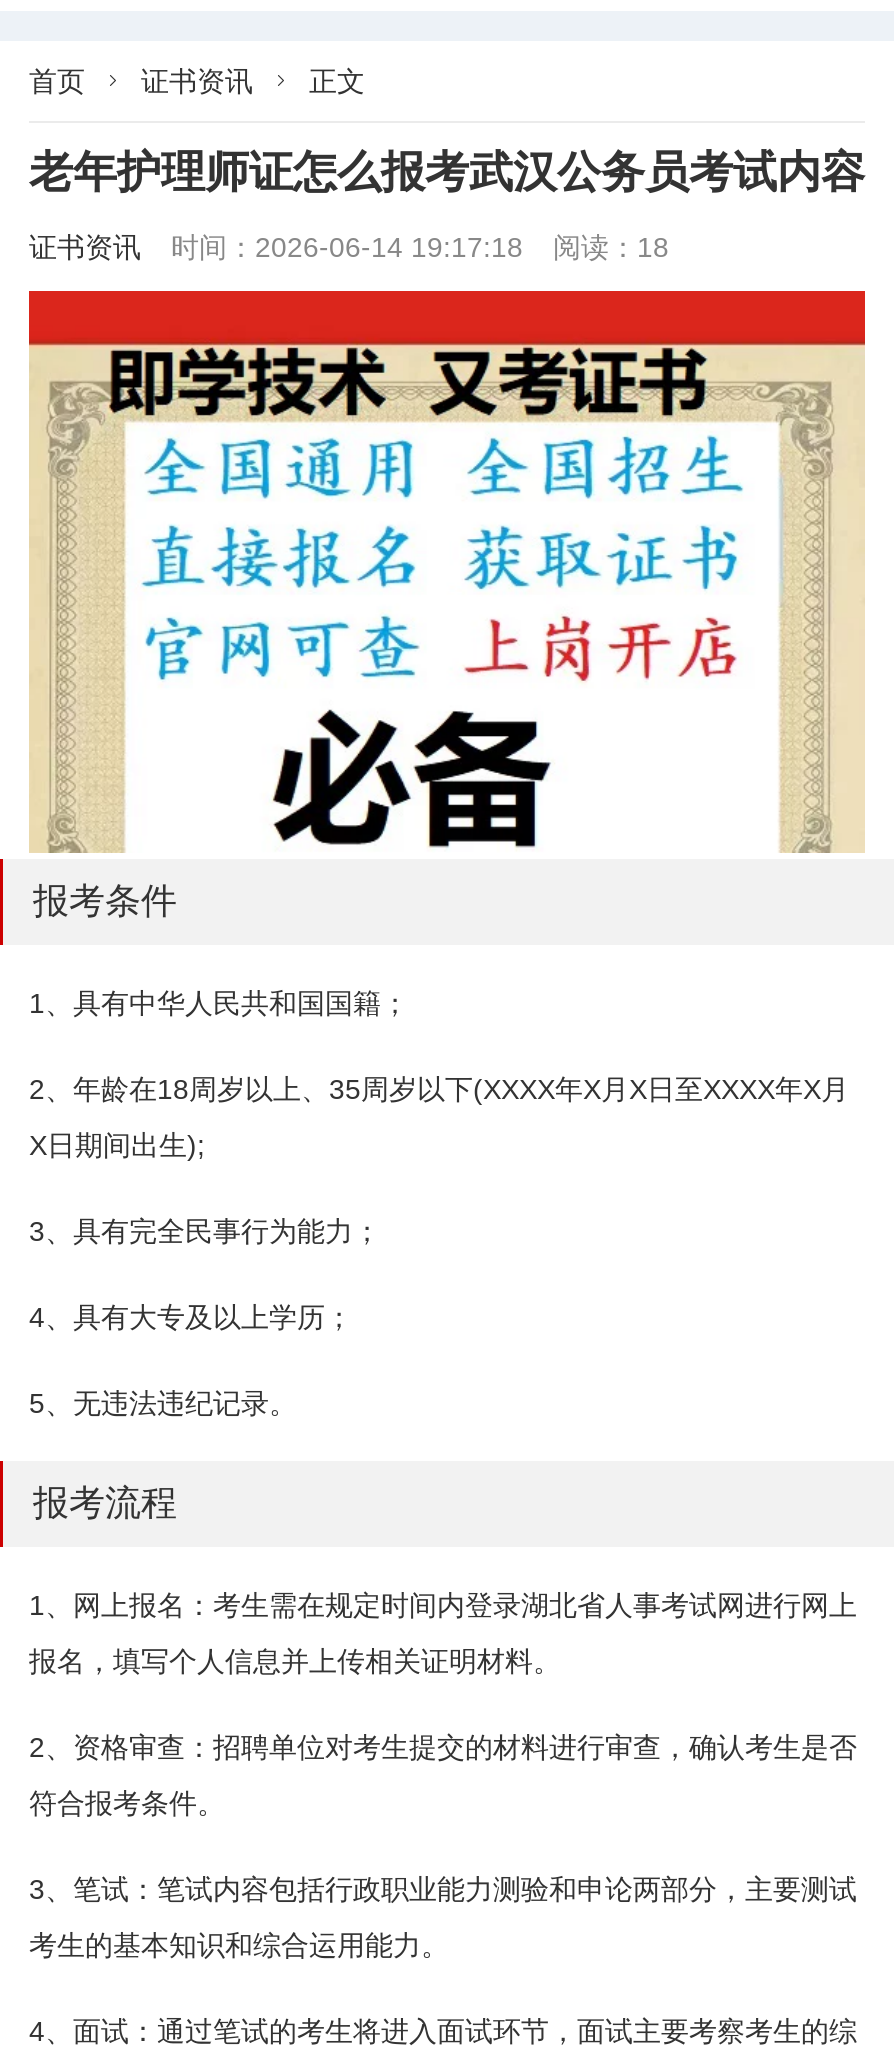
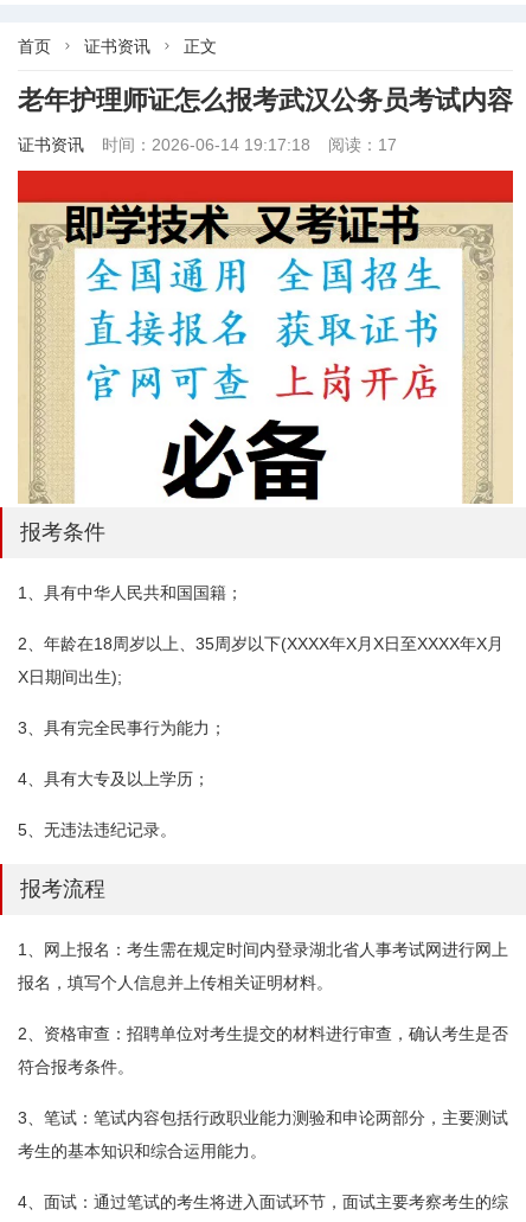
- 证书资讯 时间：2026-06-14 19:17:18 阅读：18
+ 证书资讯 时间：2026-06-14 19:17:18 阅读：17
